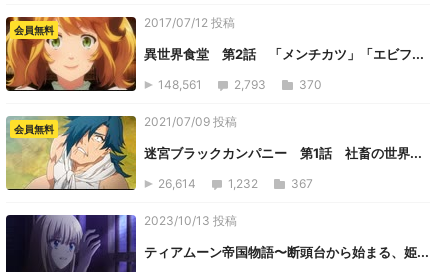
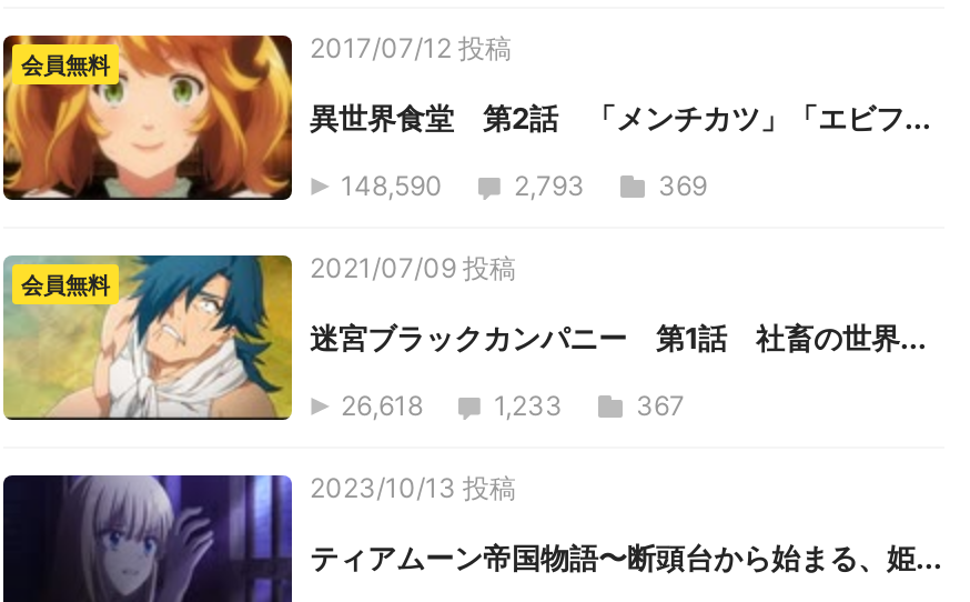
- 148,561
+ 148,590

- 370
+ 369

- 26,614
+ 26,618

- 1,232
+ 1,233
